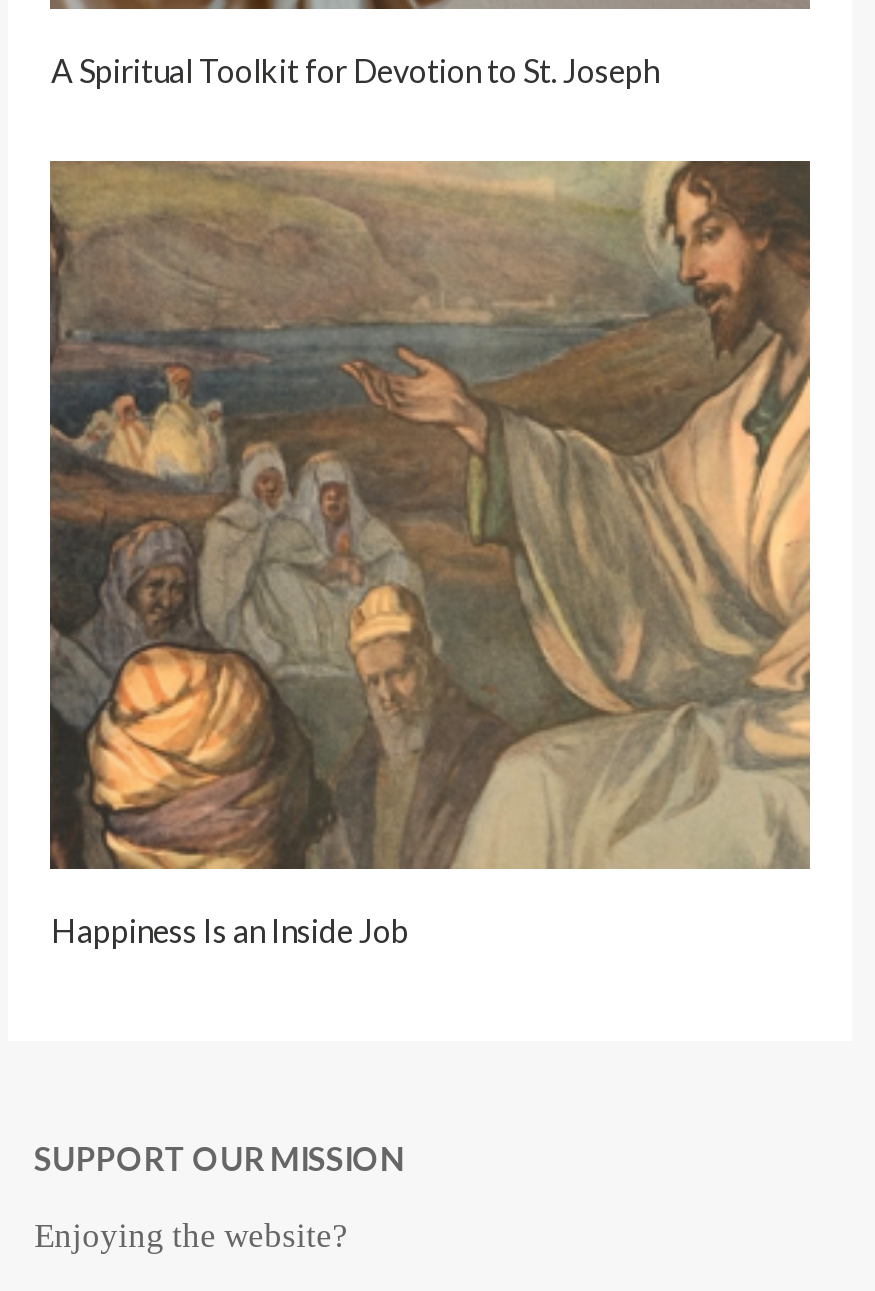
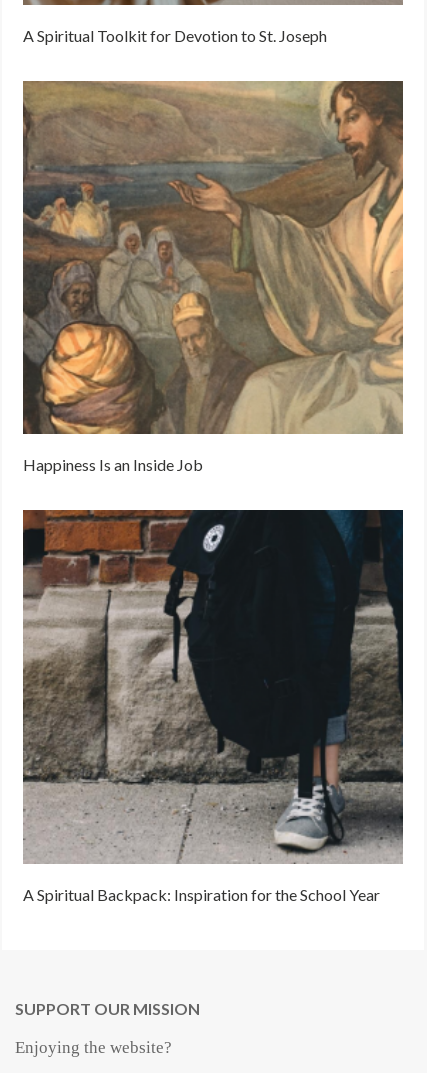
+ [image]
+ A Spiritual Backpack: Inspiration for the School Year
